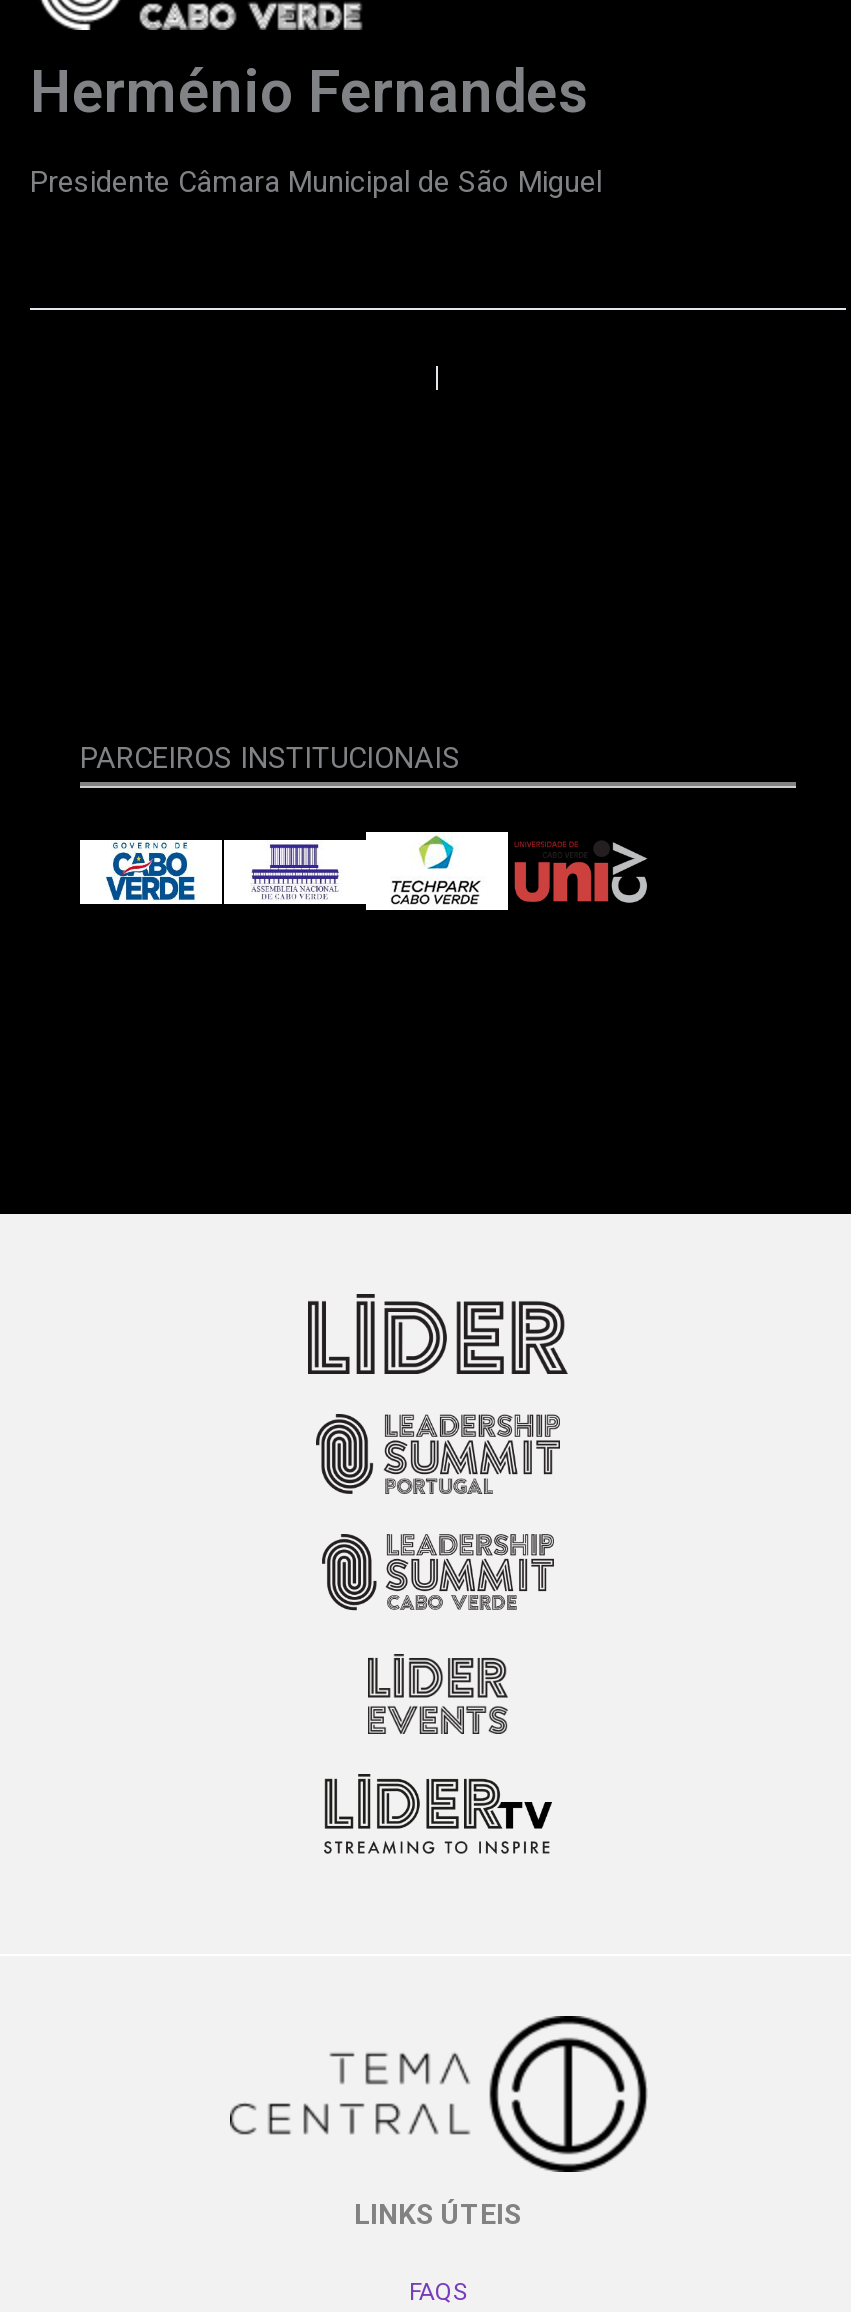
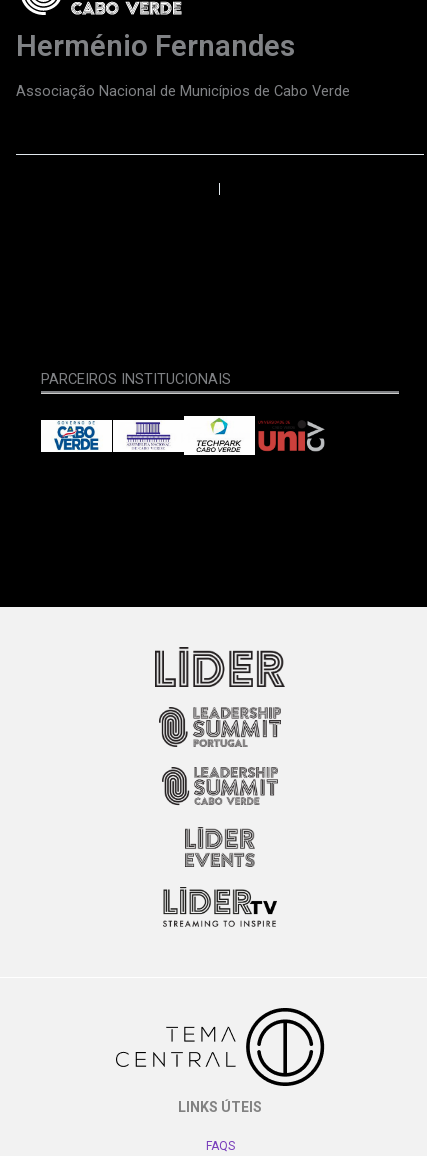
- Presidente Câmara Municipal de São Miguel
+ Associação Nacional de Municípios de Cabo Verde
